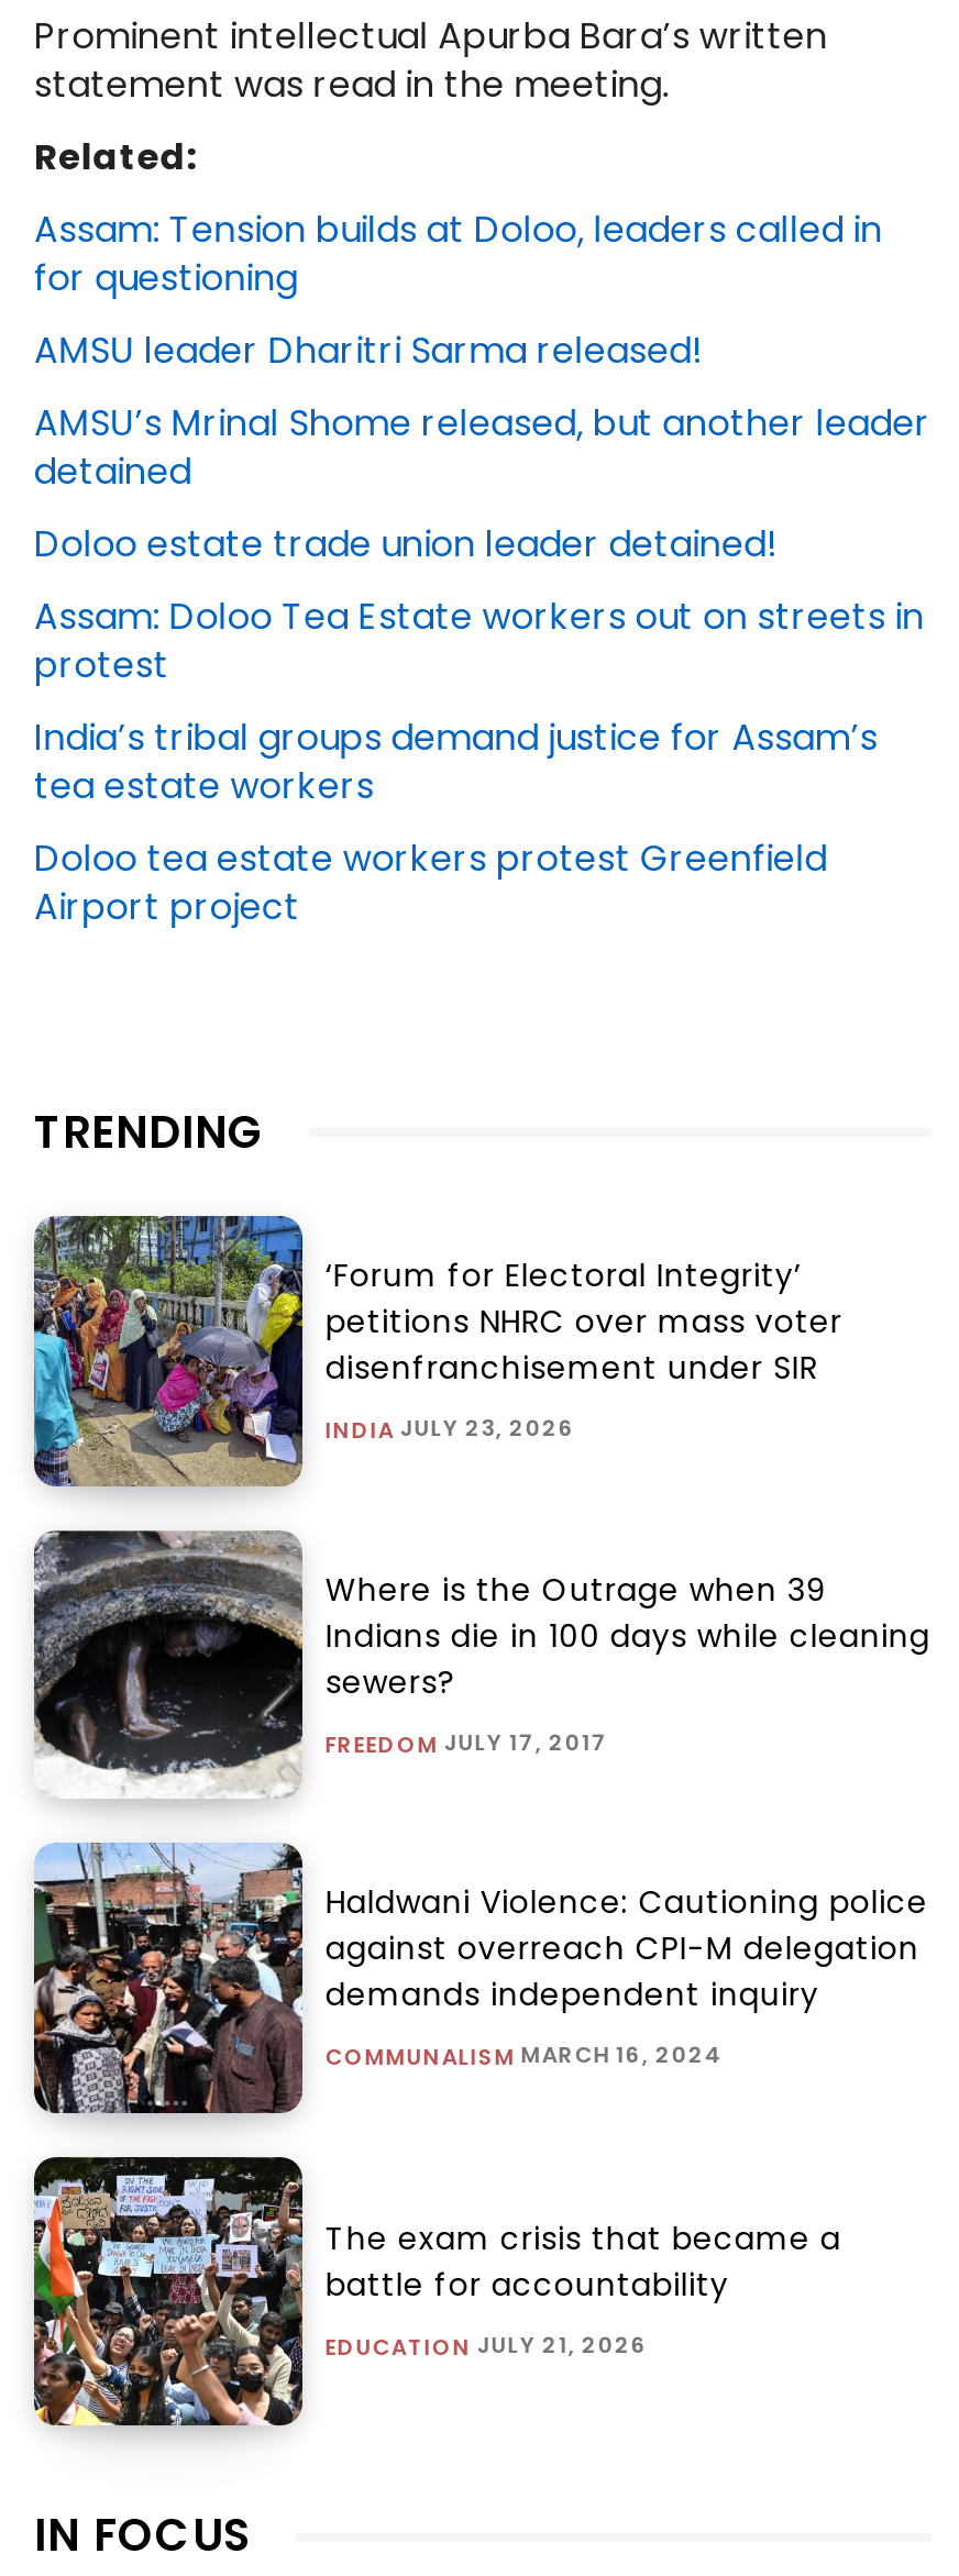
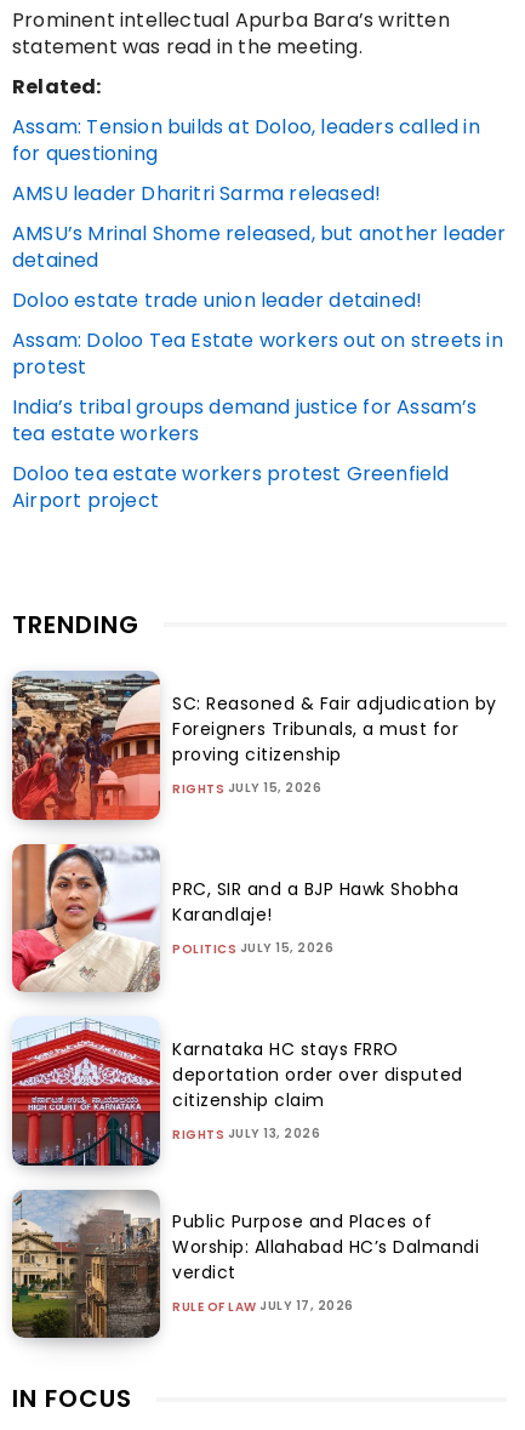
- [image]
- ‘Forum for Electoral Integrity’
- petitions NHRC over mass voter
- disenfranchisement under SIR
+ [image]
+ SC: Reasoned & Fair adjudication by
+ Foreigners Tribunals, a must for
+ proving citizenship

- INDIA JULY 23, 2026
+ RIGHTS JULY 15, 2026

- [image]
- Where is the Outrage when 39
- Indians die in 100 days while cleaning
- sewers?
+ [image]
+ PRC, SIR and a BJP Hawk Shobha
+ Karandlaje!

- FREEDOM JULY 17, 2017
+ POLITICS JULY 15, 2026

- [image]
- Haldwani Violence: Cautioning police
- against overreach CPI-M delegation
- demands independent inquiry
+ [image]
+ Karnataka HC stays FRRO
+ deportation order over disputed
+ citizenship claim

- COMMUNALISM MARCH 16, 2024
+ RIGHTS JULY 13, 2026

- [image]
- The exam crisis that became a
- battle for accountability
+ [image]
+ Public Purpose and Places of
+ Worship: Allahabad HC’s Dalmandi
+ verdict

- EDUCATION JULY 21, 2026
+ RULE OF LAW JULY 17, 2026
